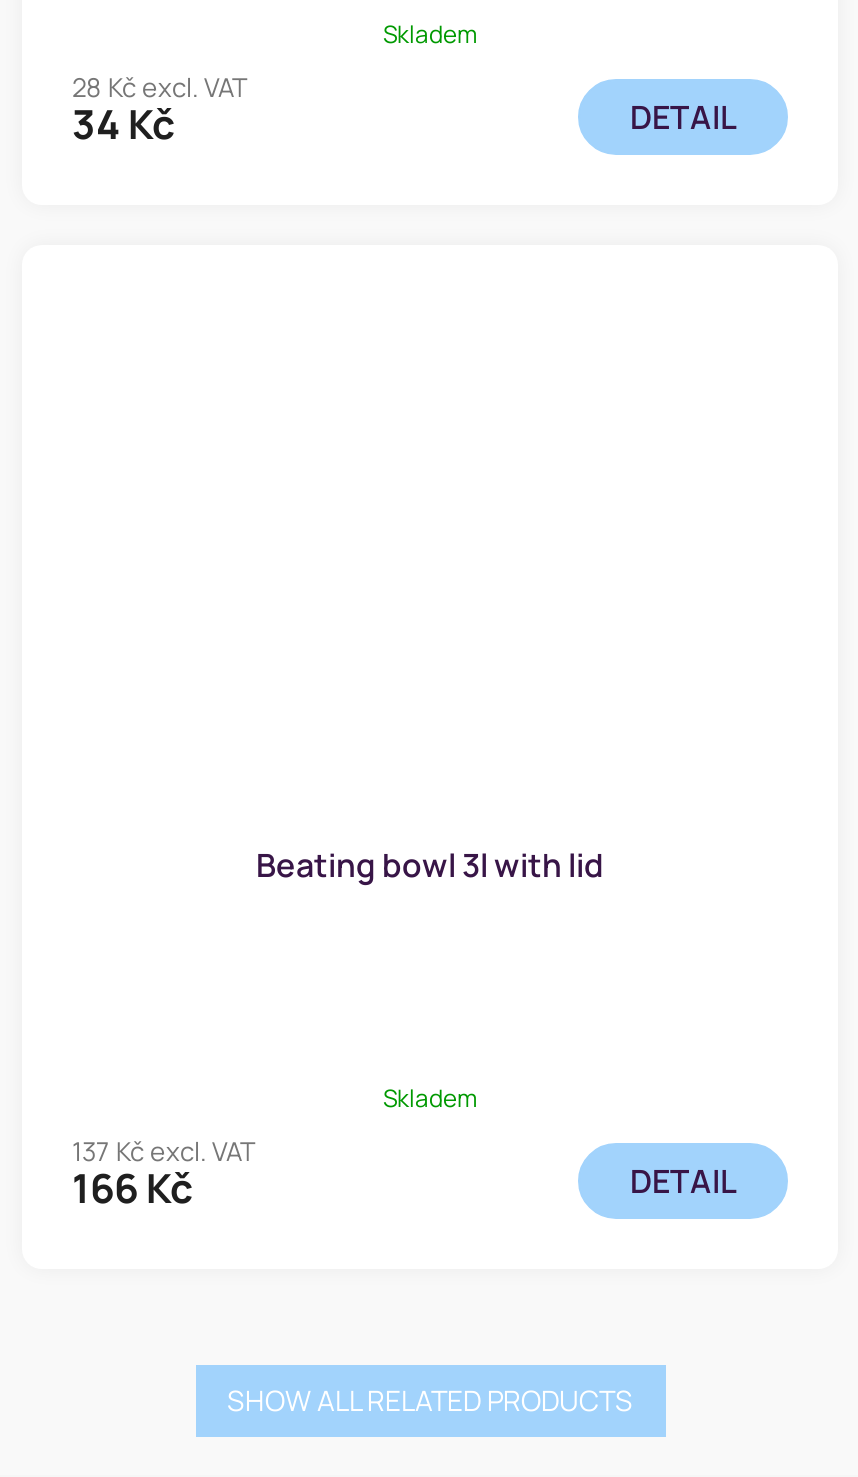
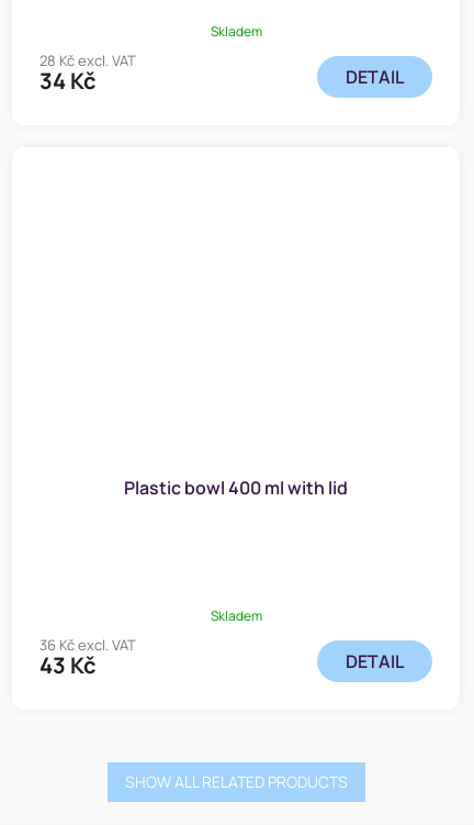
- Beating bowl 3l with lid
+ Plastic bowl 400 ml with lid

- 137 Kč excl. VAT
+ 36 Kč excl. VAT

- 166 Kč
+ 43 Kč
